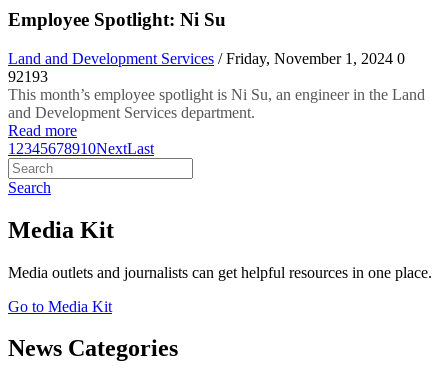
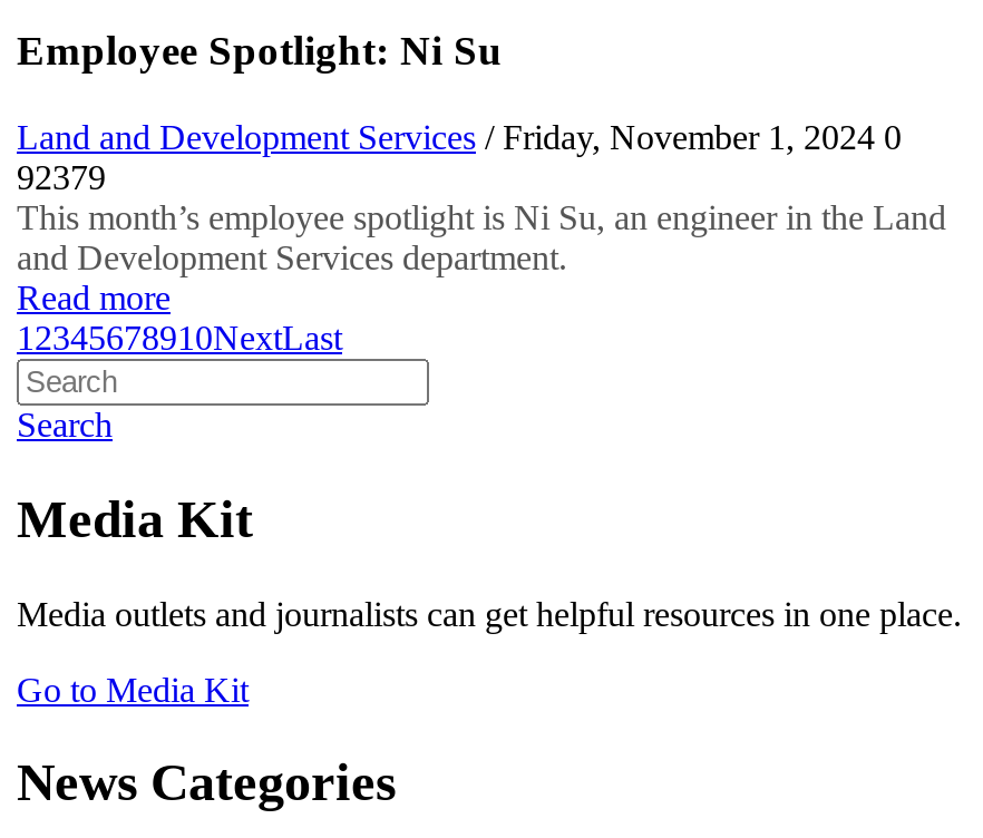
- 92193
+ 92379
